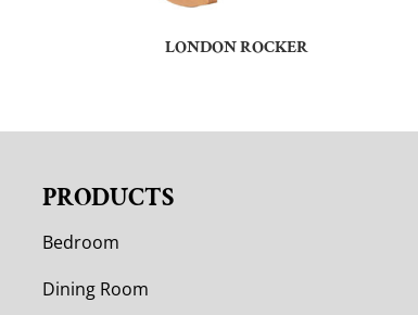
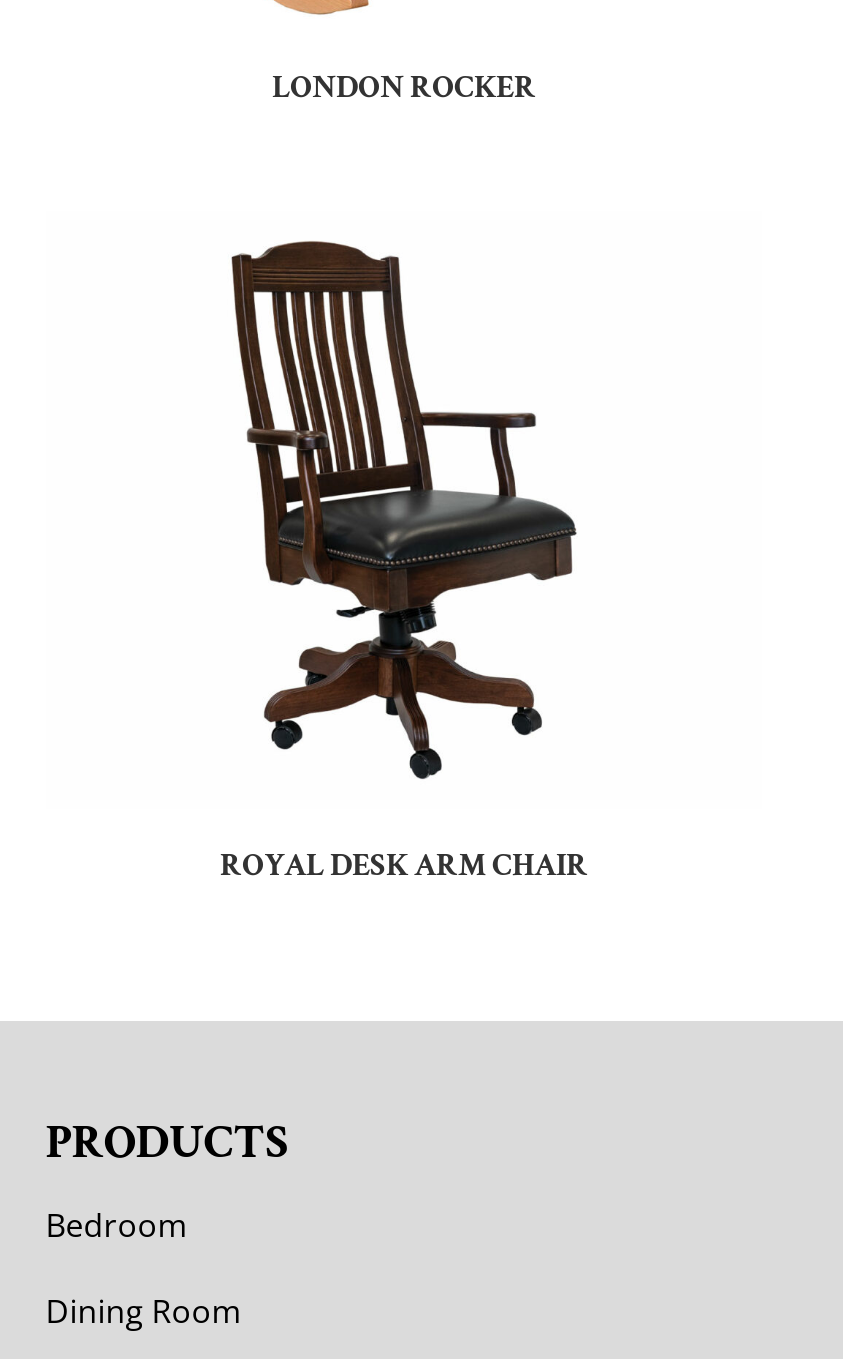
+ [image]
+ ROYAL DESK ARM CHAIR
